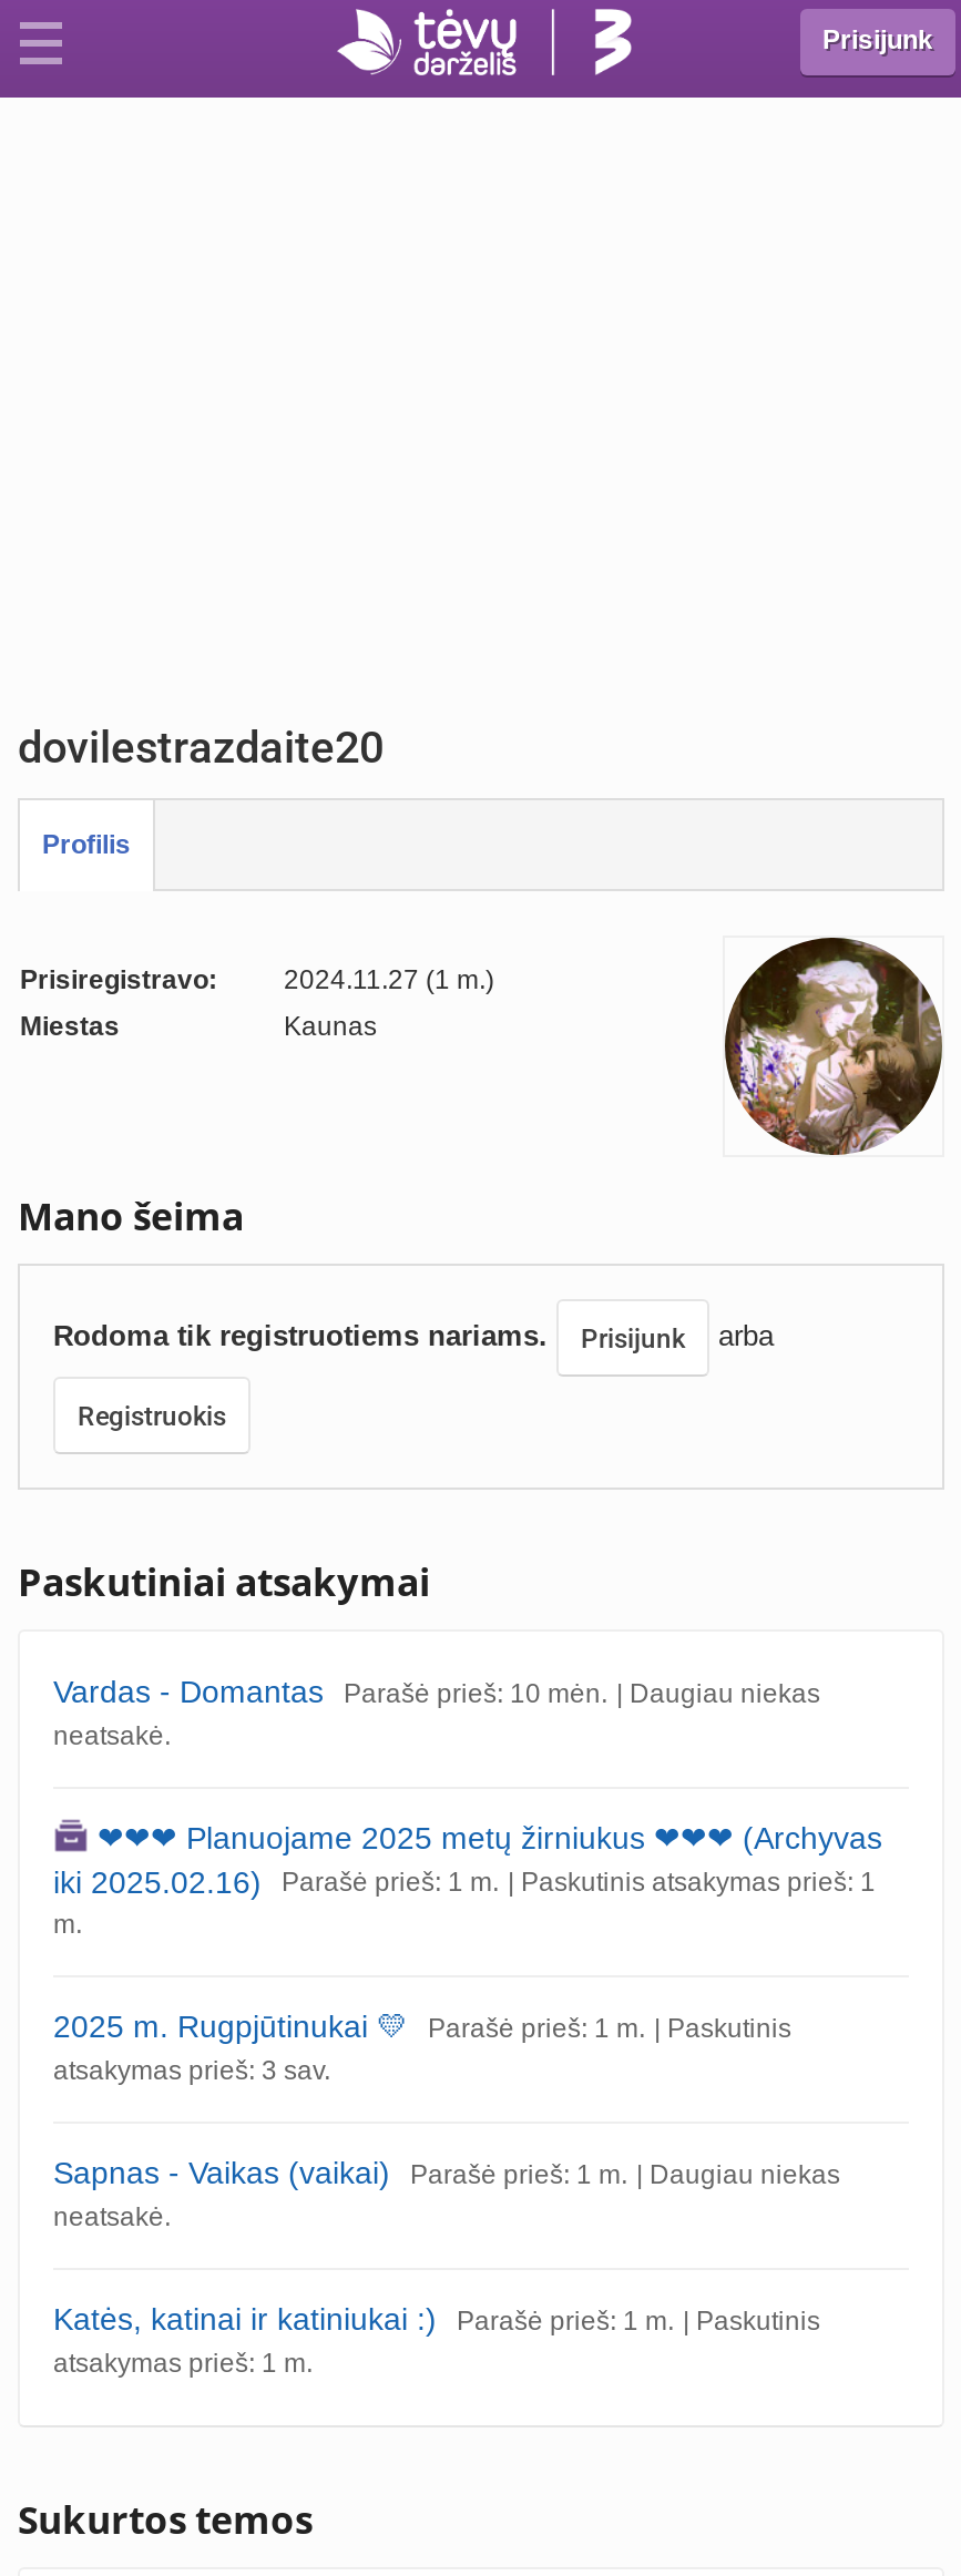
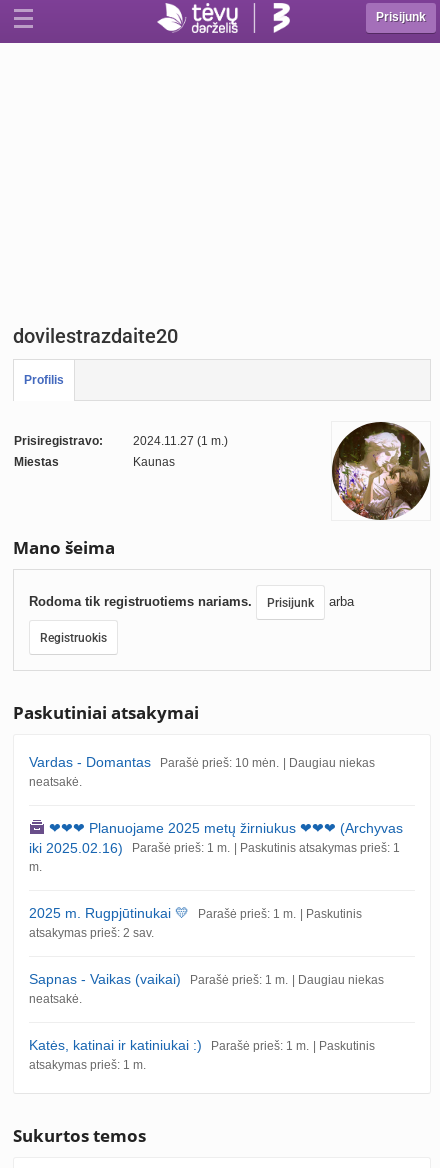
- atsakymas prieš: 3 sav.
+ atsakymas prieš: 2 sav.
